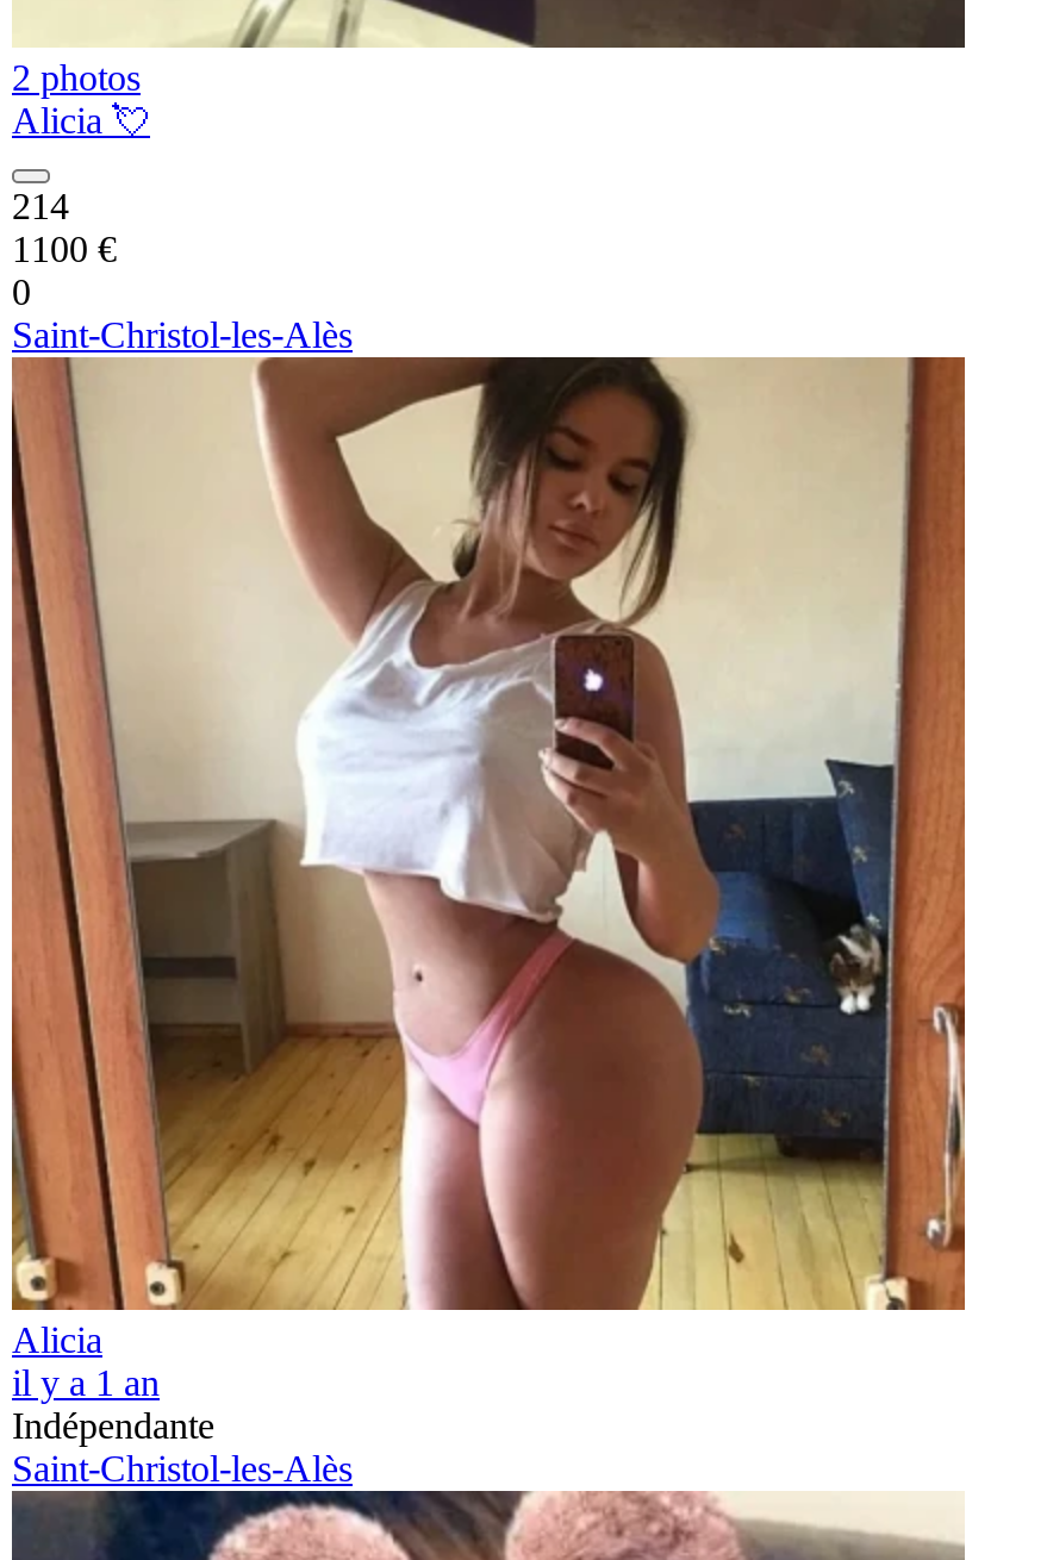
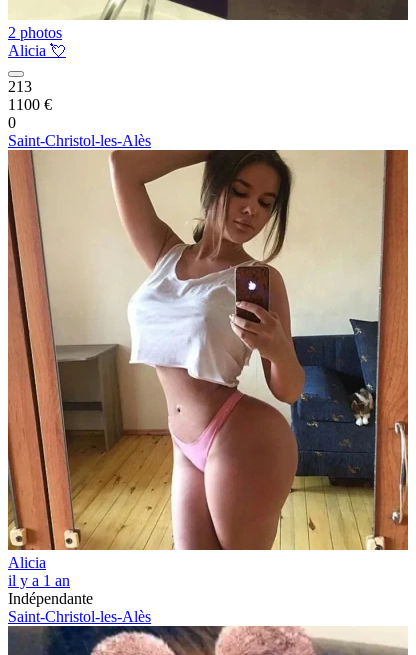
- 214
+ 213
